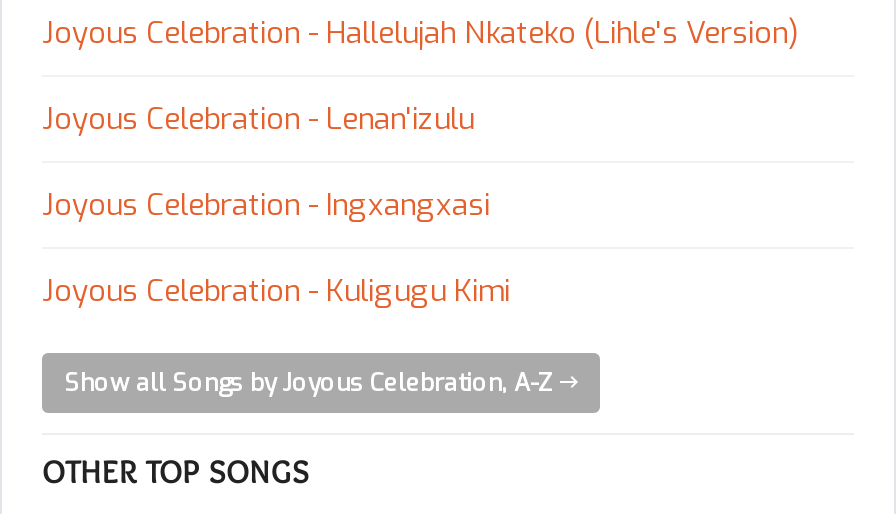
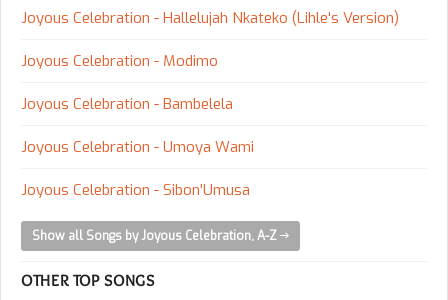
- Joyous Celebration - Lenan'izulu
- Joyous Celebration - Ingxangxasi
- Joyous Celebration - Kuligugu Kimi
+ Joyous Celebration - Modimo
+ Joyous Celebration - Bambelela
+ Joyous Celebration - Umoya Wami
+ Joyous Celebration - Sibon'Umusa
